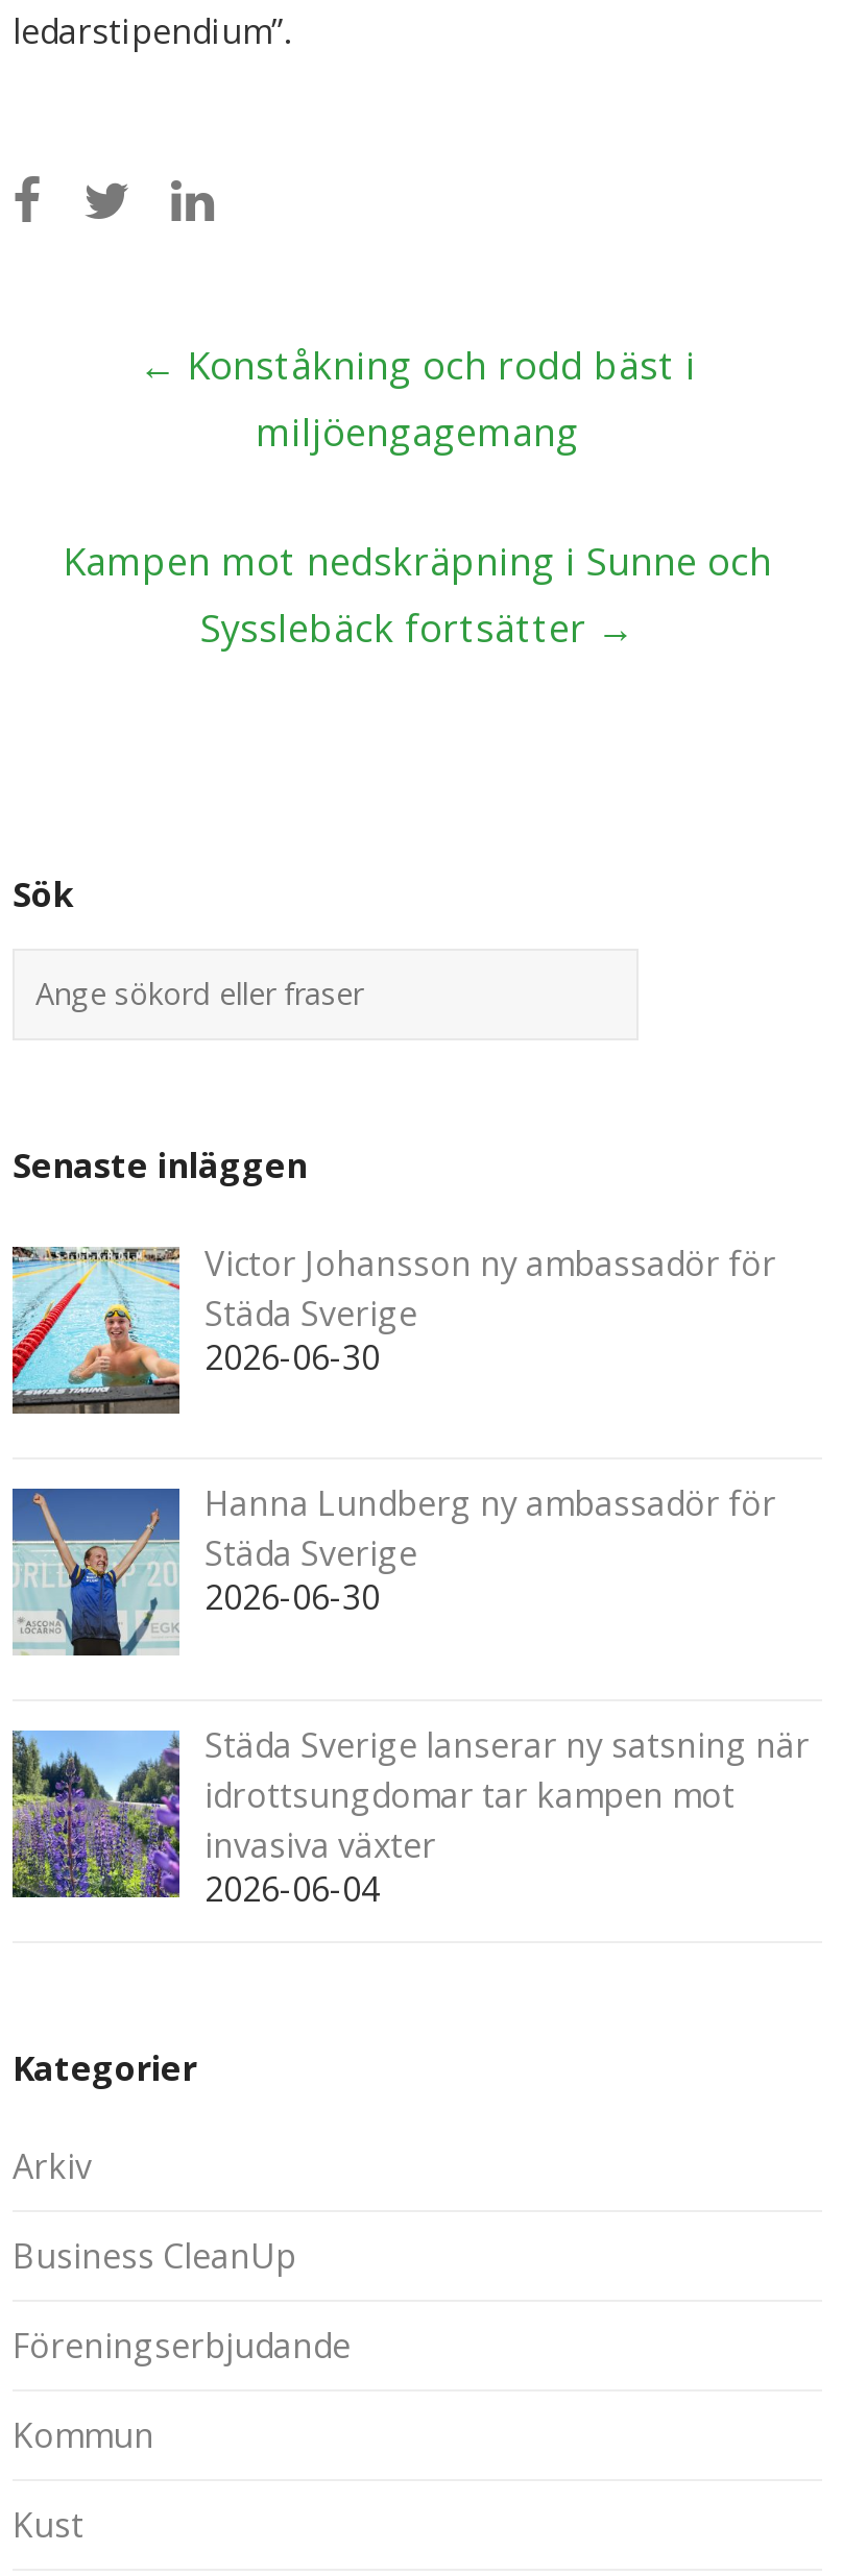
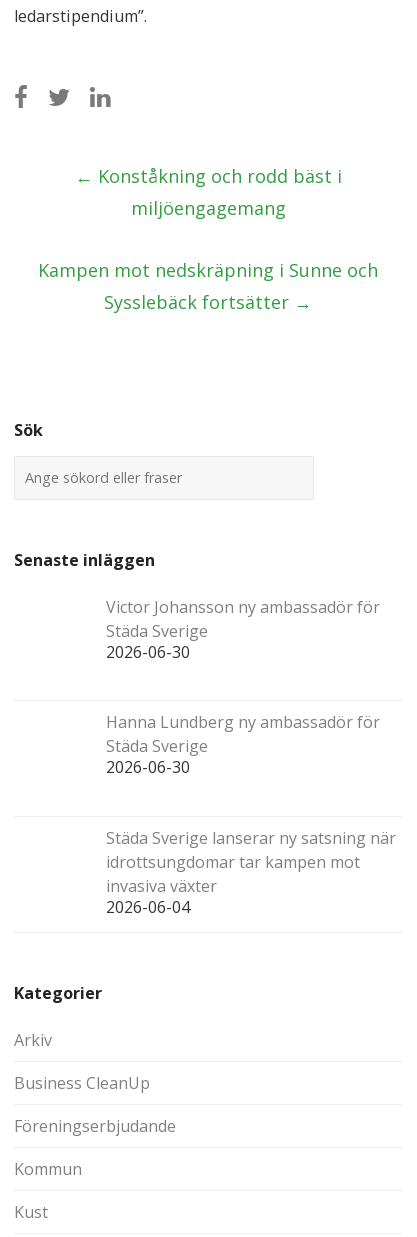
- [image]

- [image]

- [image]
